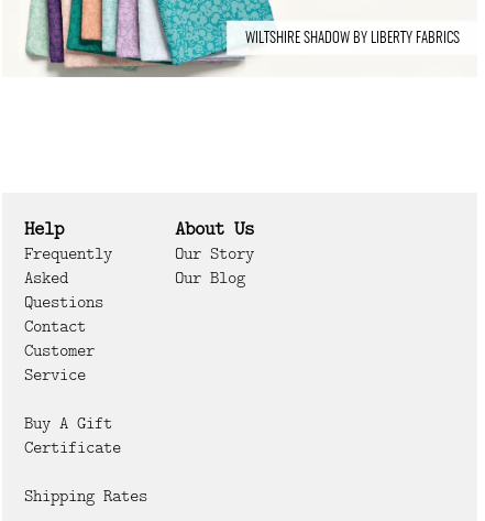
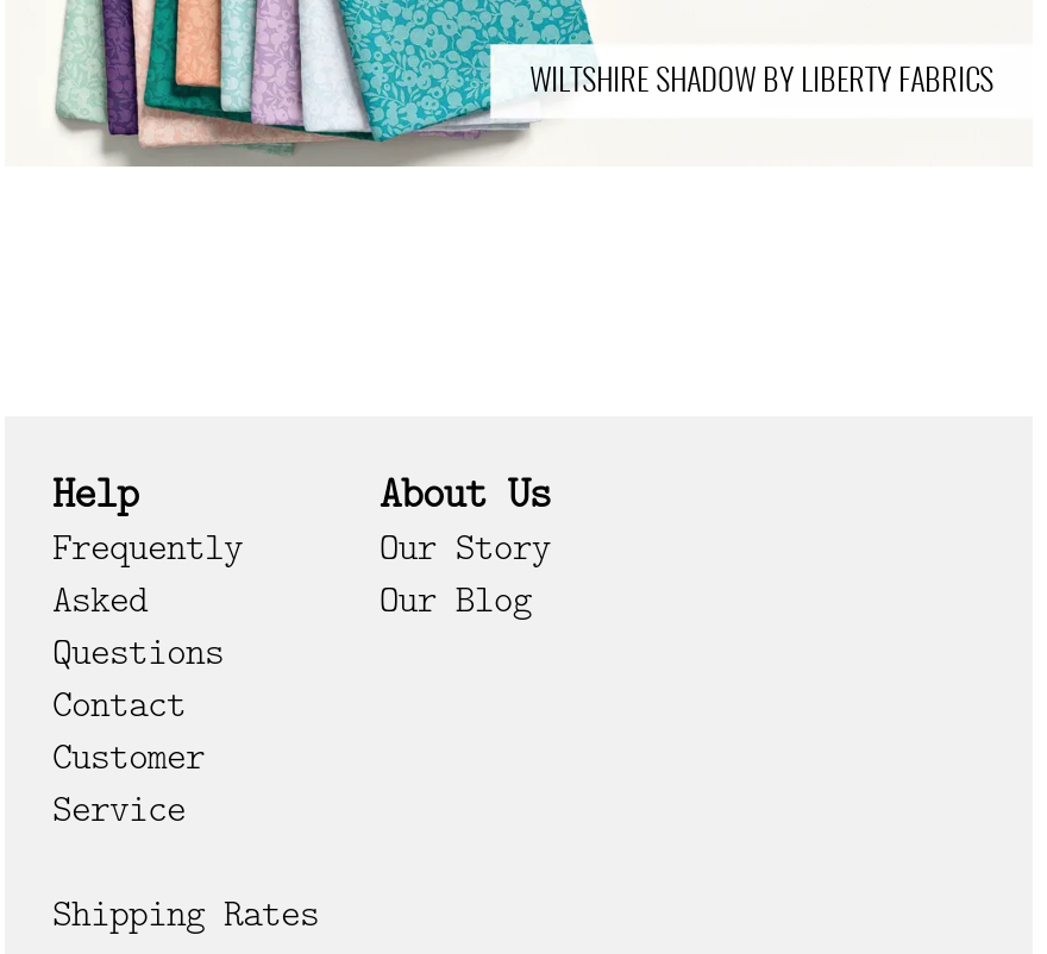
- Buy A Gift
- Certificate
